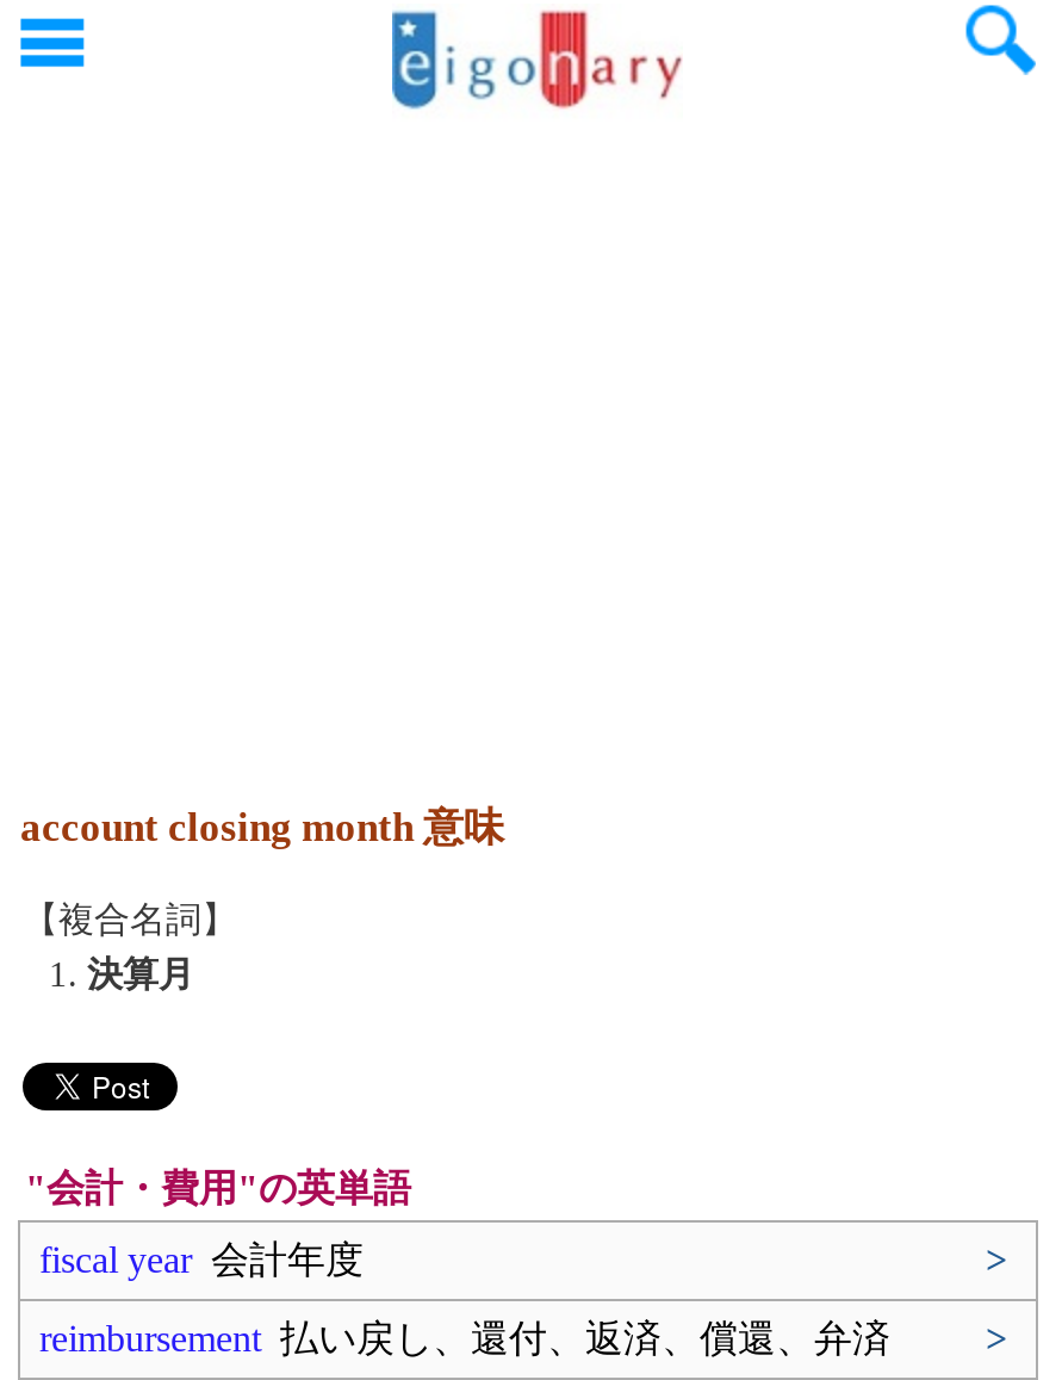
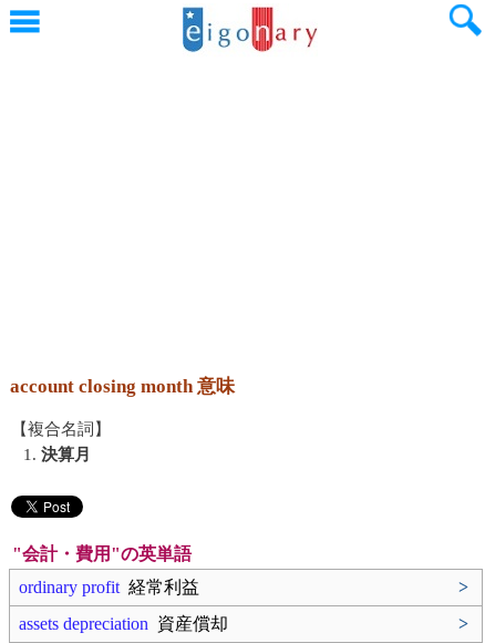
- fiscal year会計年度
+ ordinary profit経常利益

- reimbursement払い戻し、還付、返済、償還、弁済
+ assets depreciation資産償却
